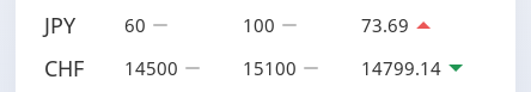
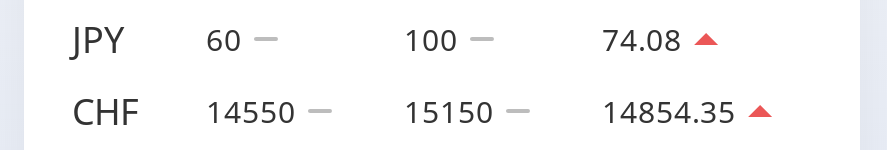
- 73.69
+ 74.08

- CHF 14500
+ CHF 14550

- 15100
+ 15150

- 14799.14
+ 14854.35
